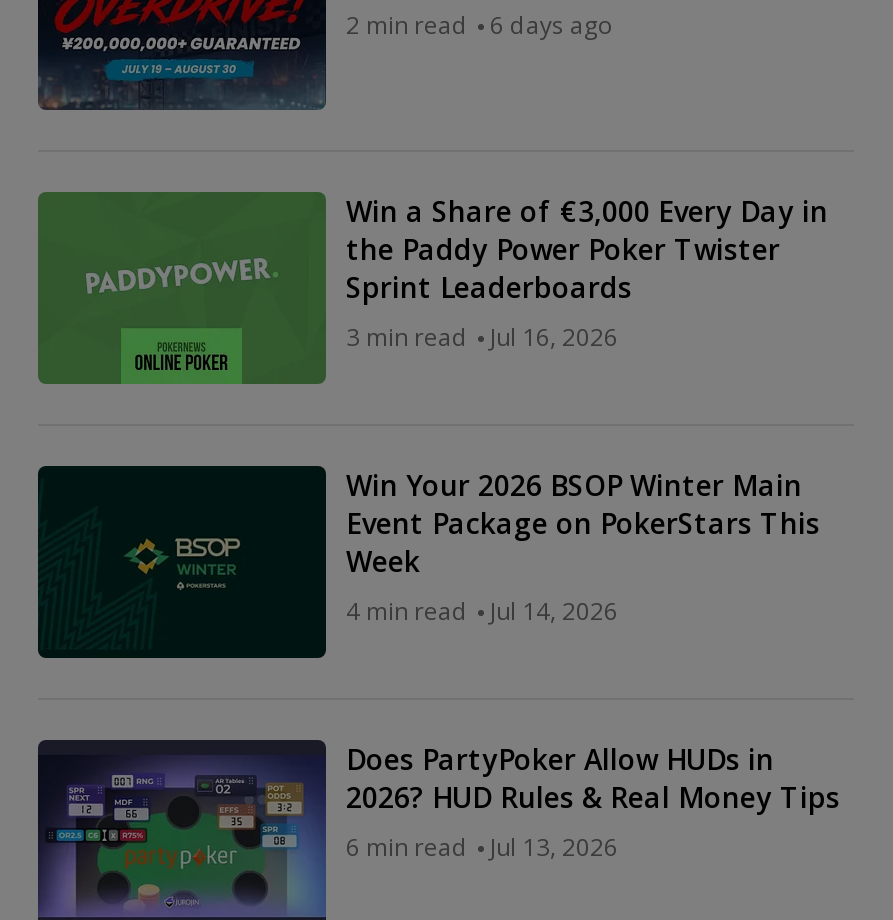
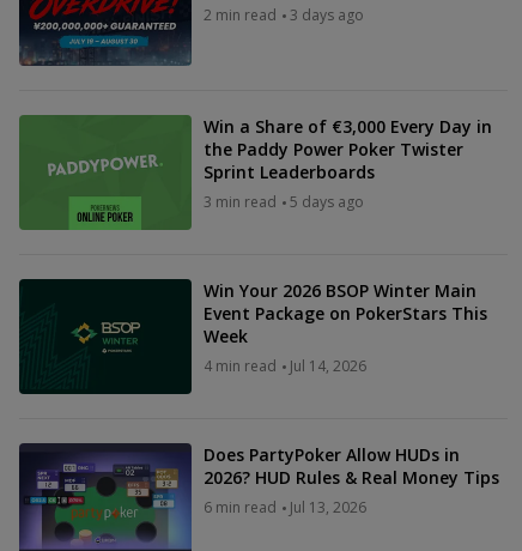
- 2 min read 6 days ago
+ 2 min read 3 days ago

- 3 min read Jul 16, 2026
+ 3 min read 5 days ago
